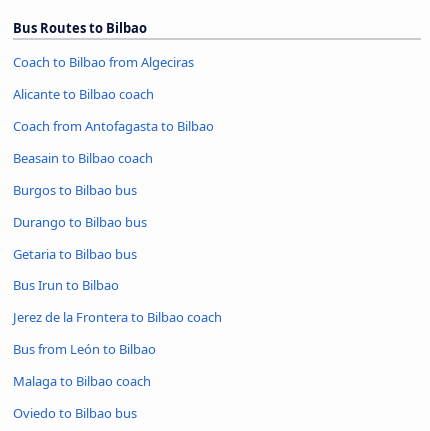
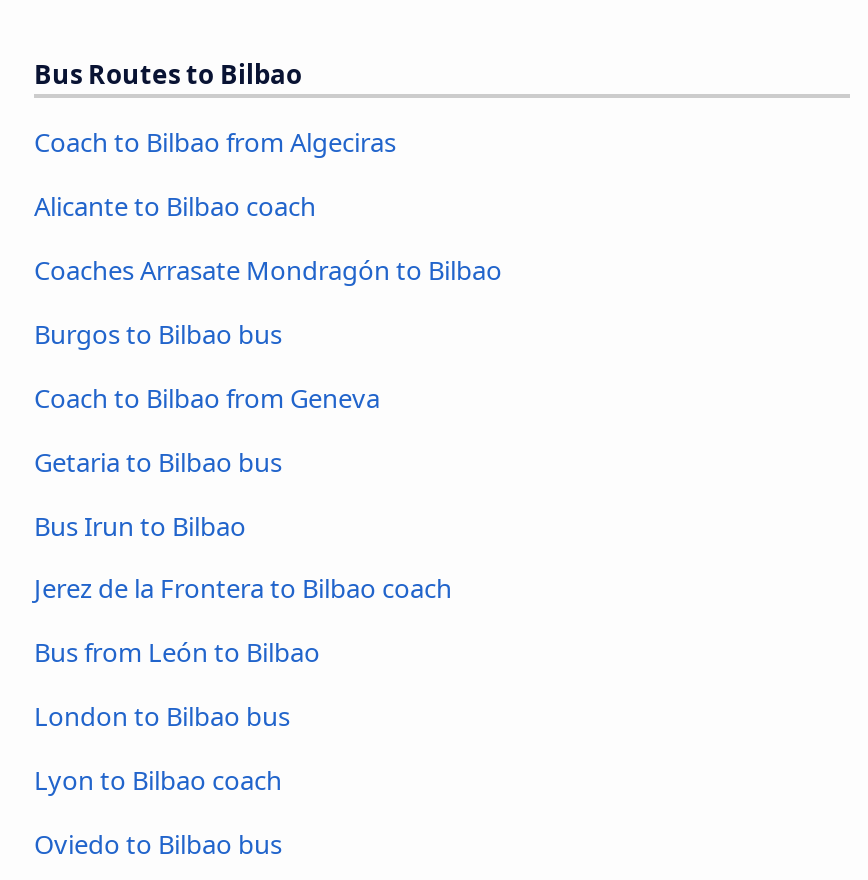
- Coach from Antofagasta to Bilbao
- Beasain to Bilbao coach
+ Coaches Arrasate Mondragón to Bilbao

moved up: Burgos to Bilbao bus

- Durango to Bilbao bus
+ Coach to Bilbao from Geneva

moved up: Getaria to Bilbao bus | Bus Irun to Bilbao | Jerez de la Frontera to Bilbao coach | Bus from León to Bilbao

- Malaga to Bilbao coach
+ London to Bilbao bus
+ Lyon to Bilbao coach
